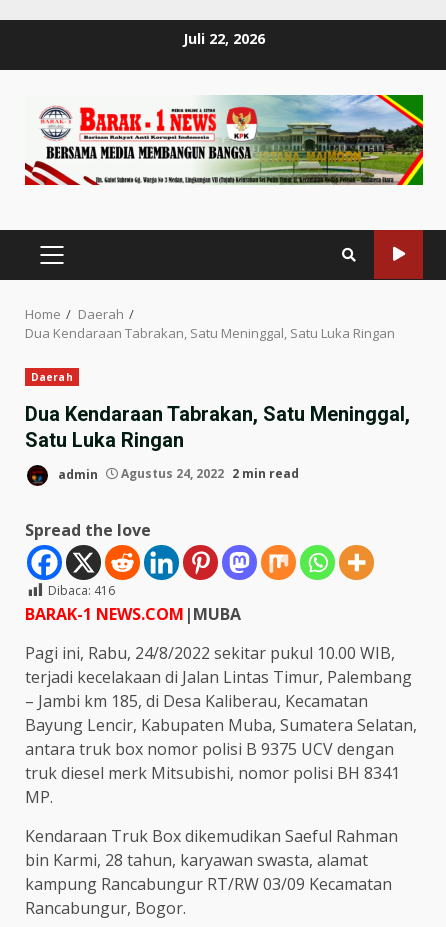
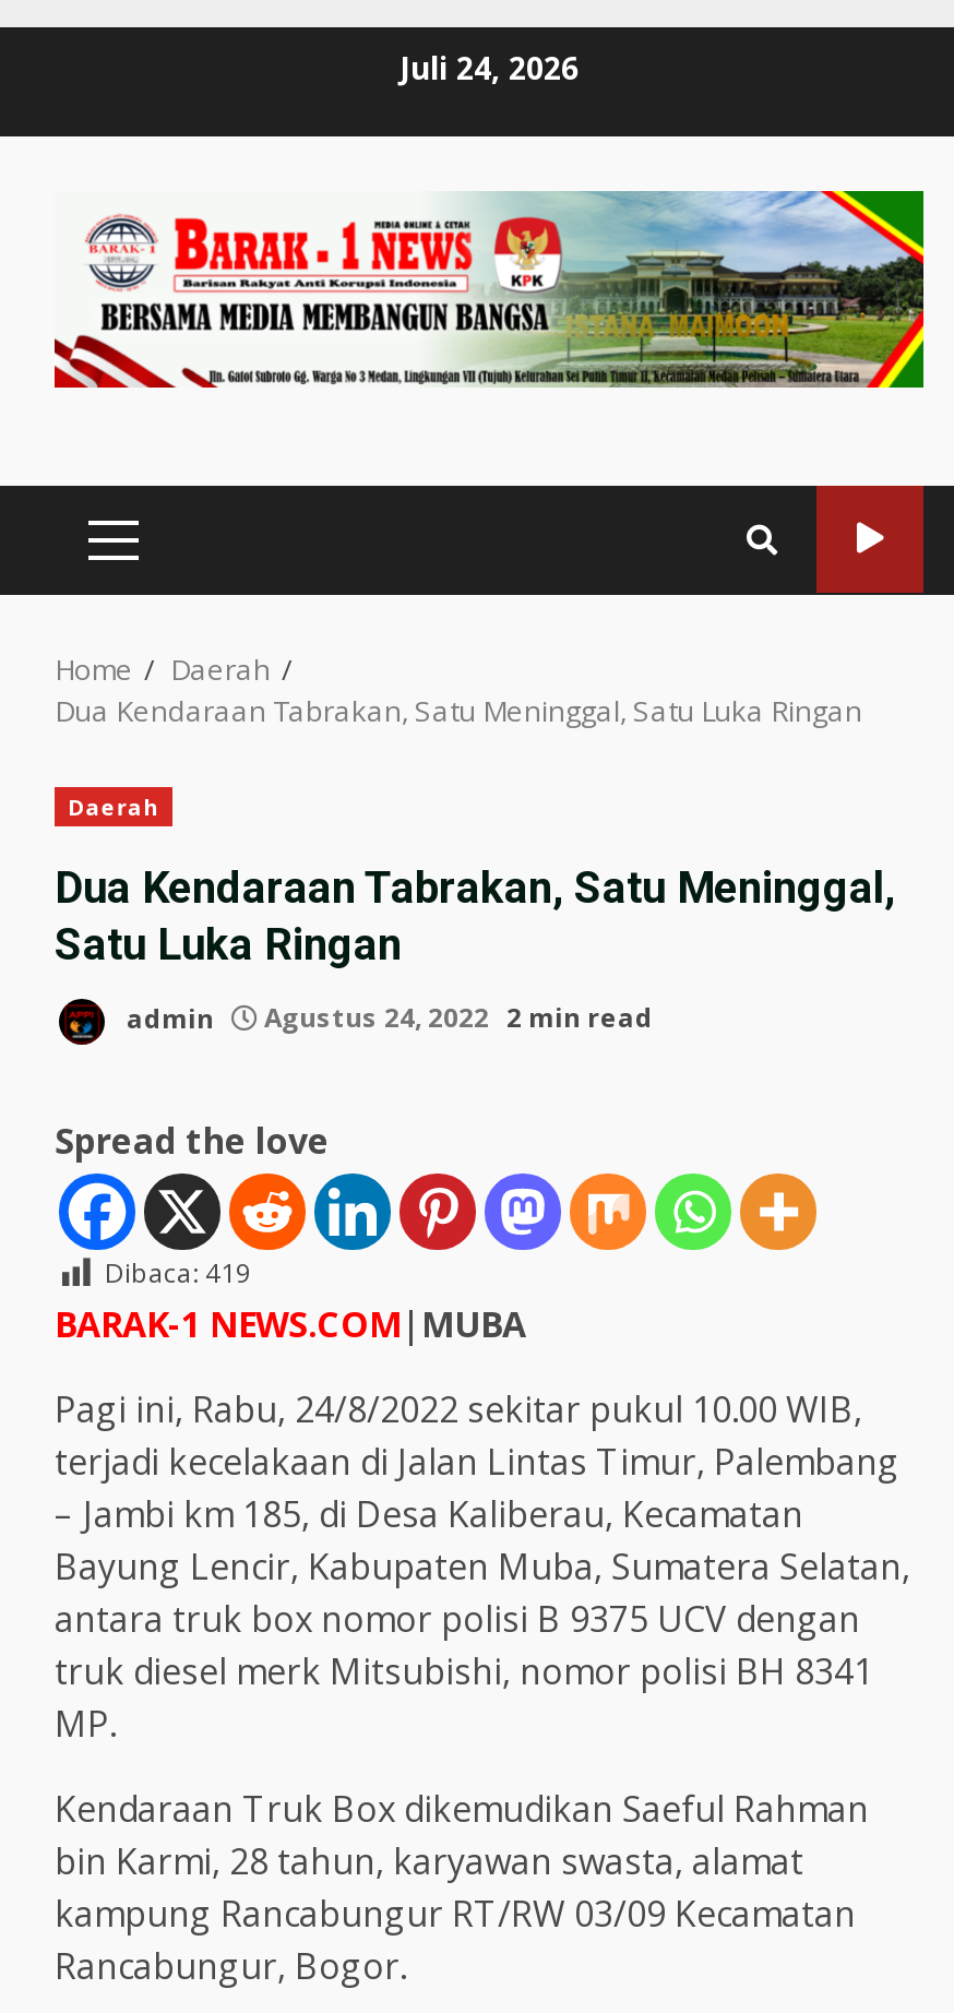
- Juli 22, 2026
+ Juli 24, 2026

- Dibaca: 416
+ Dibaca: 419
